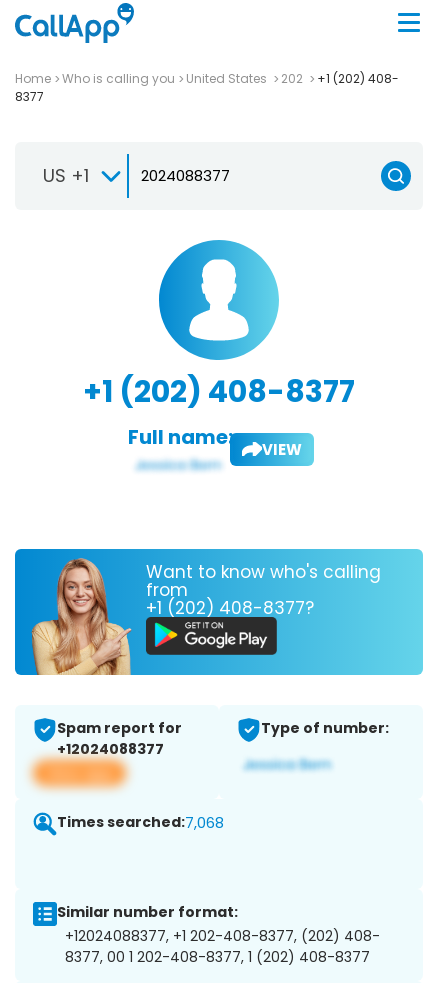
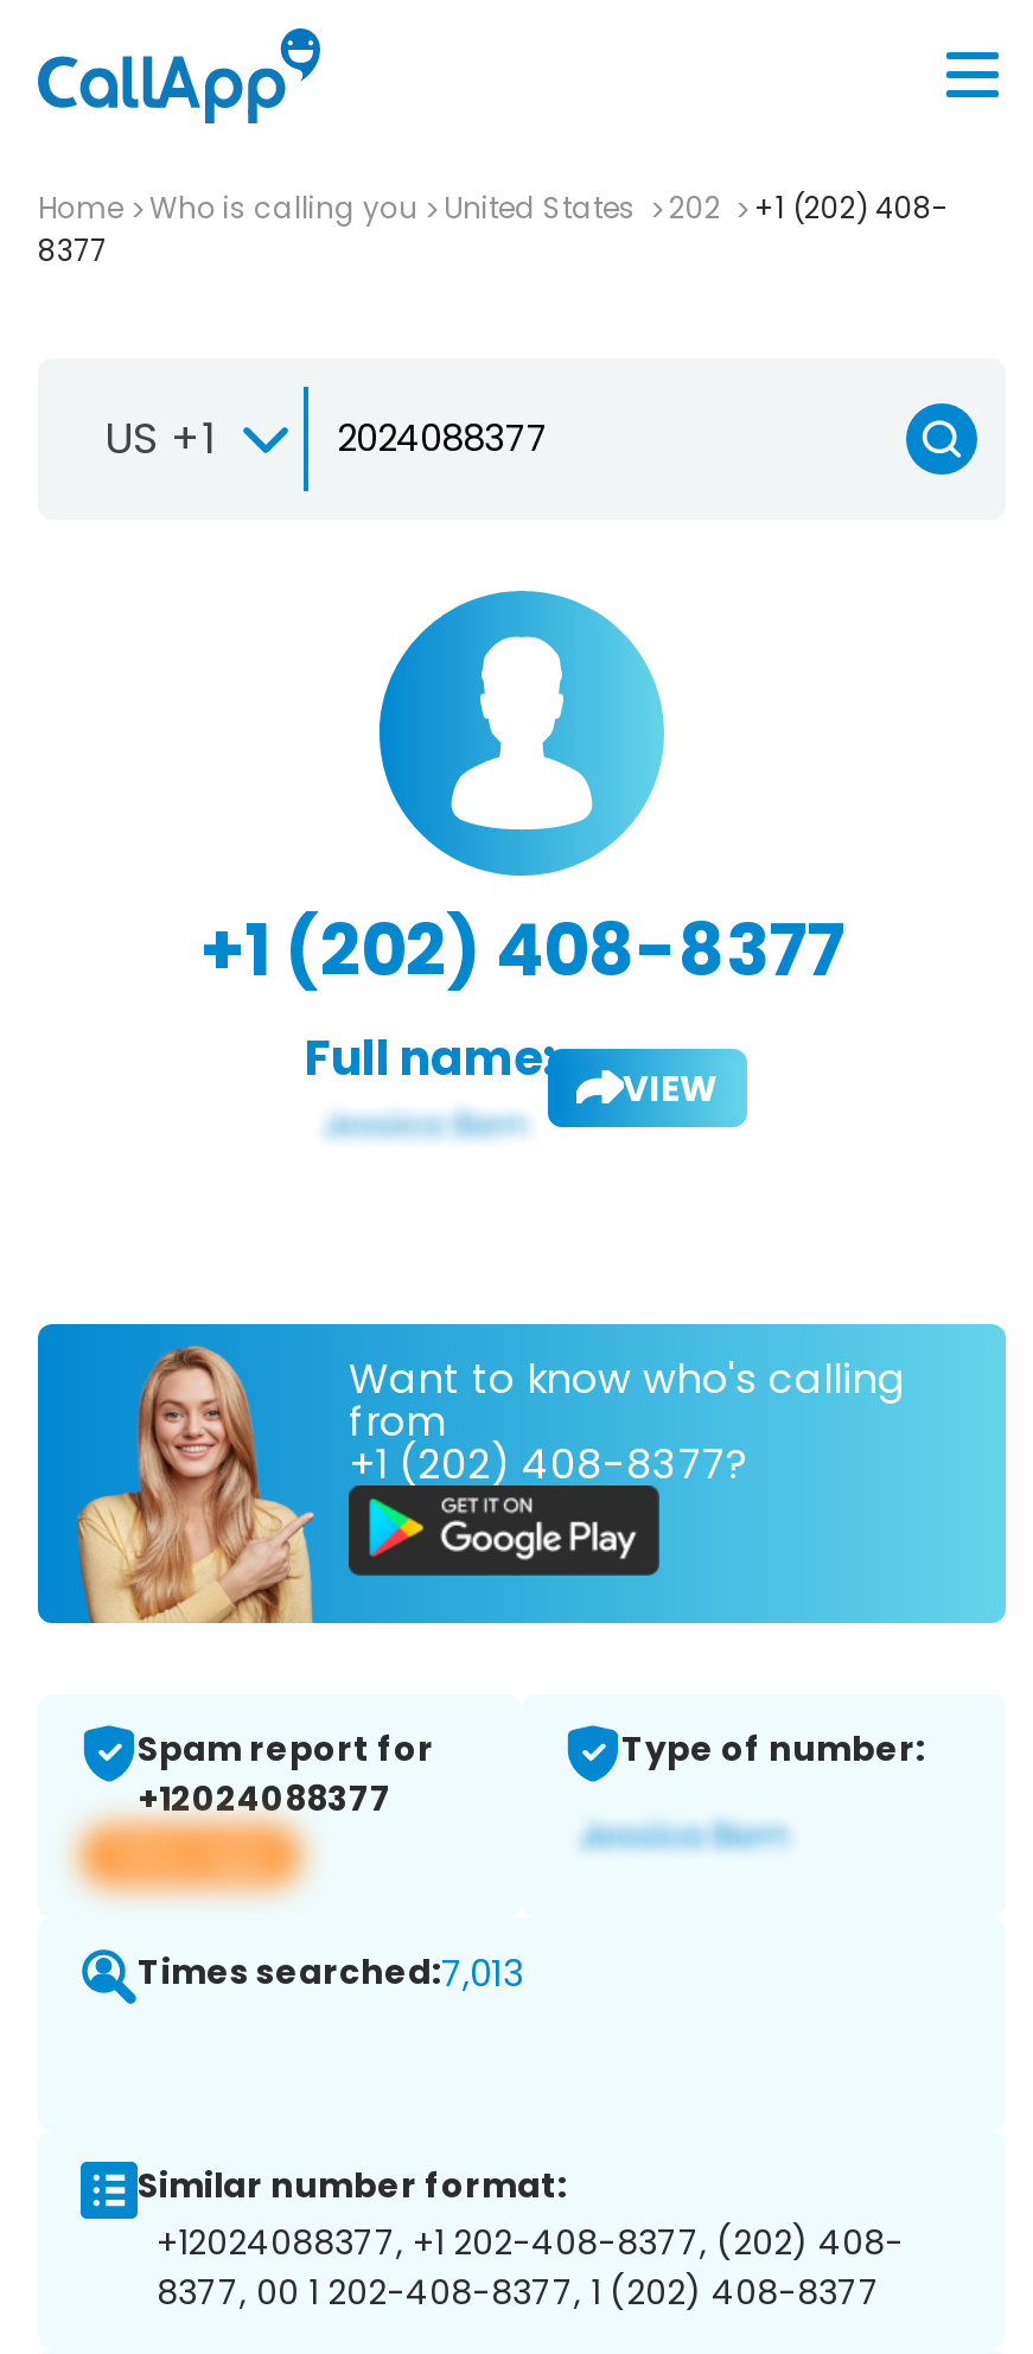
- Times searched:7,068
+ Times searched:7,013
